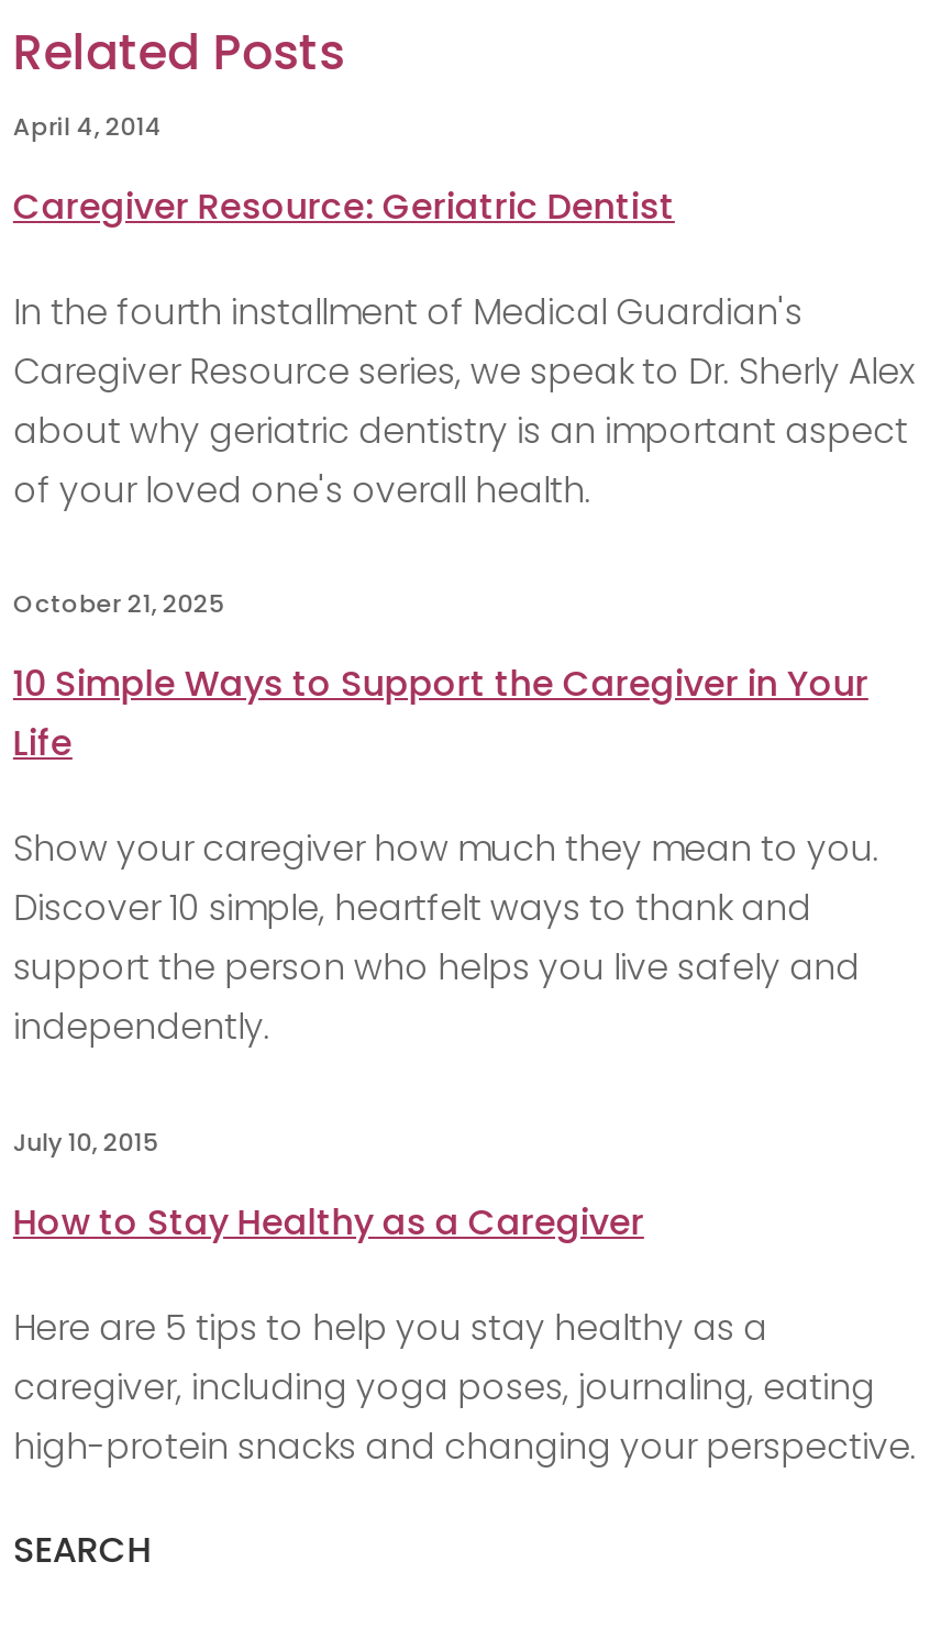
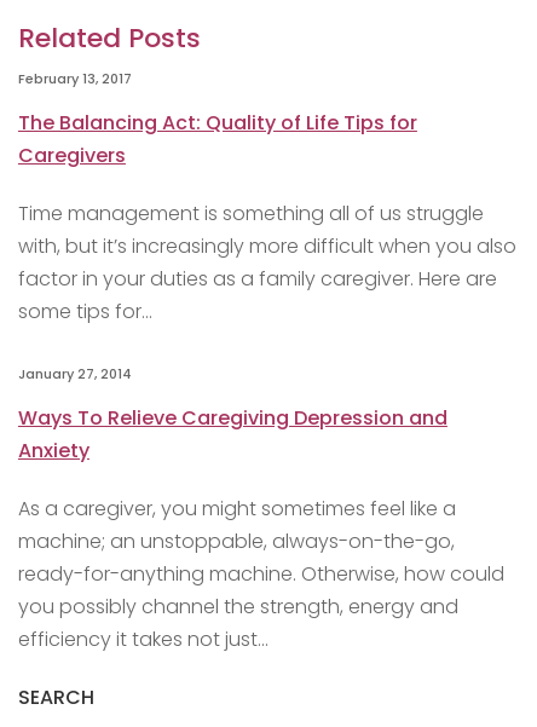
- April 4, 2014
- Caregiver Resource: Geriatric Dentist
- In the fourth installment of Medical Guardian's
- Caregiver Resource series, we speak to Dr. Sherly Alex
- about why geriatric dentistry is an important aspect
- of your loved one's overall health.
- October 21, 2025
- 10 Simple Ways to Support the Caregiver in Your
- Life
- Show your caregiver how much they mean to you.
- Discover 10 simple, heartfelt ways to thank and
- support the person who helps you live safely and
- independently.
- July 10, 2015
- How to Stay Healthy as a Caregiver
- Here are 5 tips to help you stay healthy as a
- caregiver, including yoga poses, journaling, eating
- high-protein snacks and changing your perspective.
+ February 13, 2017
+ The Balancing Act: Quality of Life Tips for
+ Caregivers
+ Time management is something all of us struggle
+ with, but it’s increasingly more difficult when you also
+ factor in your duties as a family caregiver. Here are
+ some tips for...
+ January 27, 2014
+ Ways To Relieve Caregiving Depression and
+ Anxiety
+ As a caregiver, you might sometimes feel like a
+ machine; an unstoppable, always-on-the-go,
+ ready-for-anything machine. Otherwise, how could
+ you possibly channel the strength, energy and
+ efficiency it takes not just...
